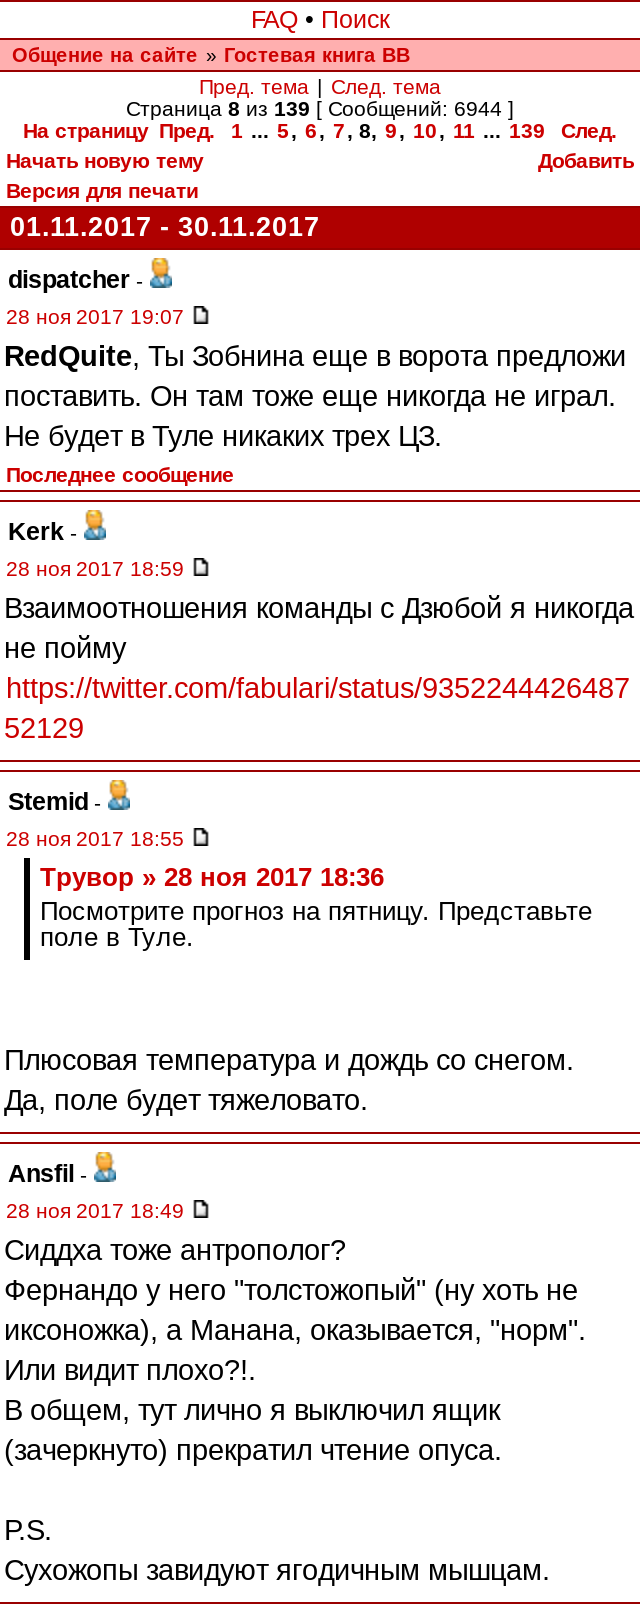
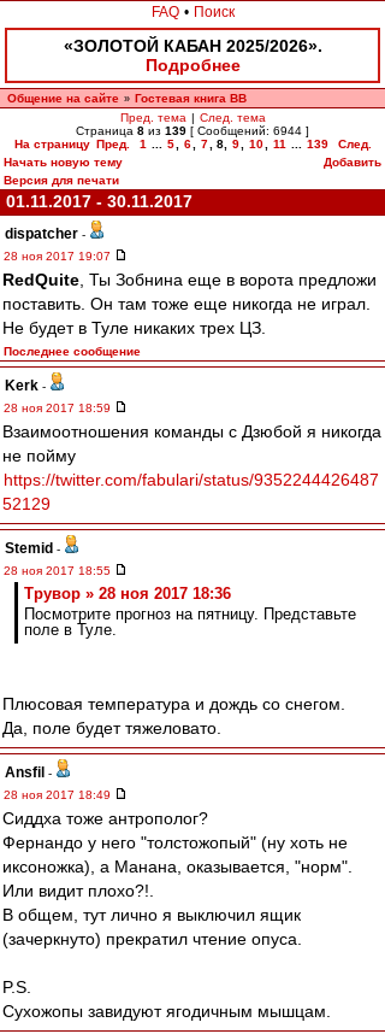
+ «ЗОЛОТОЙ КАБАН 2025/2026».
+ Подробнее
